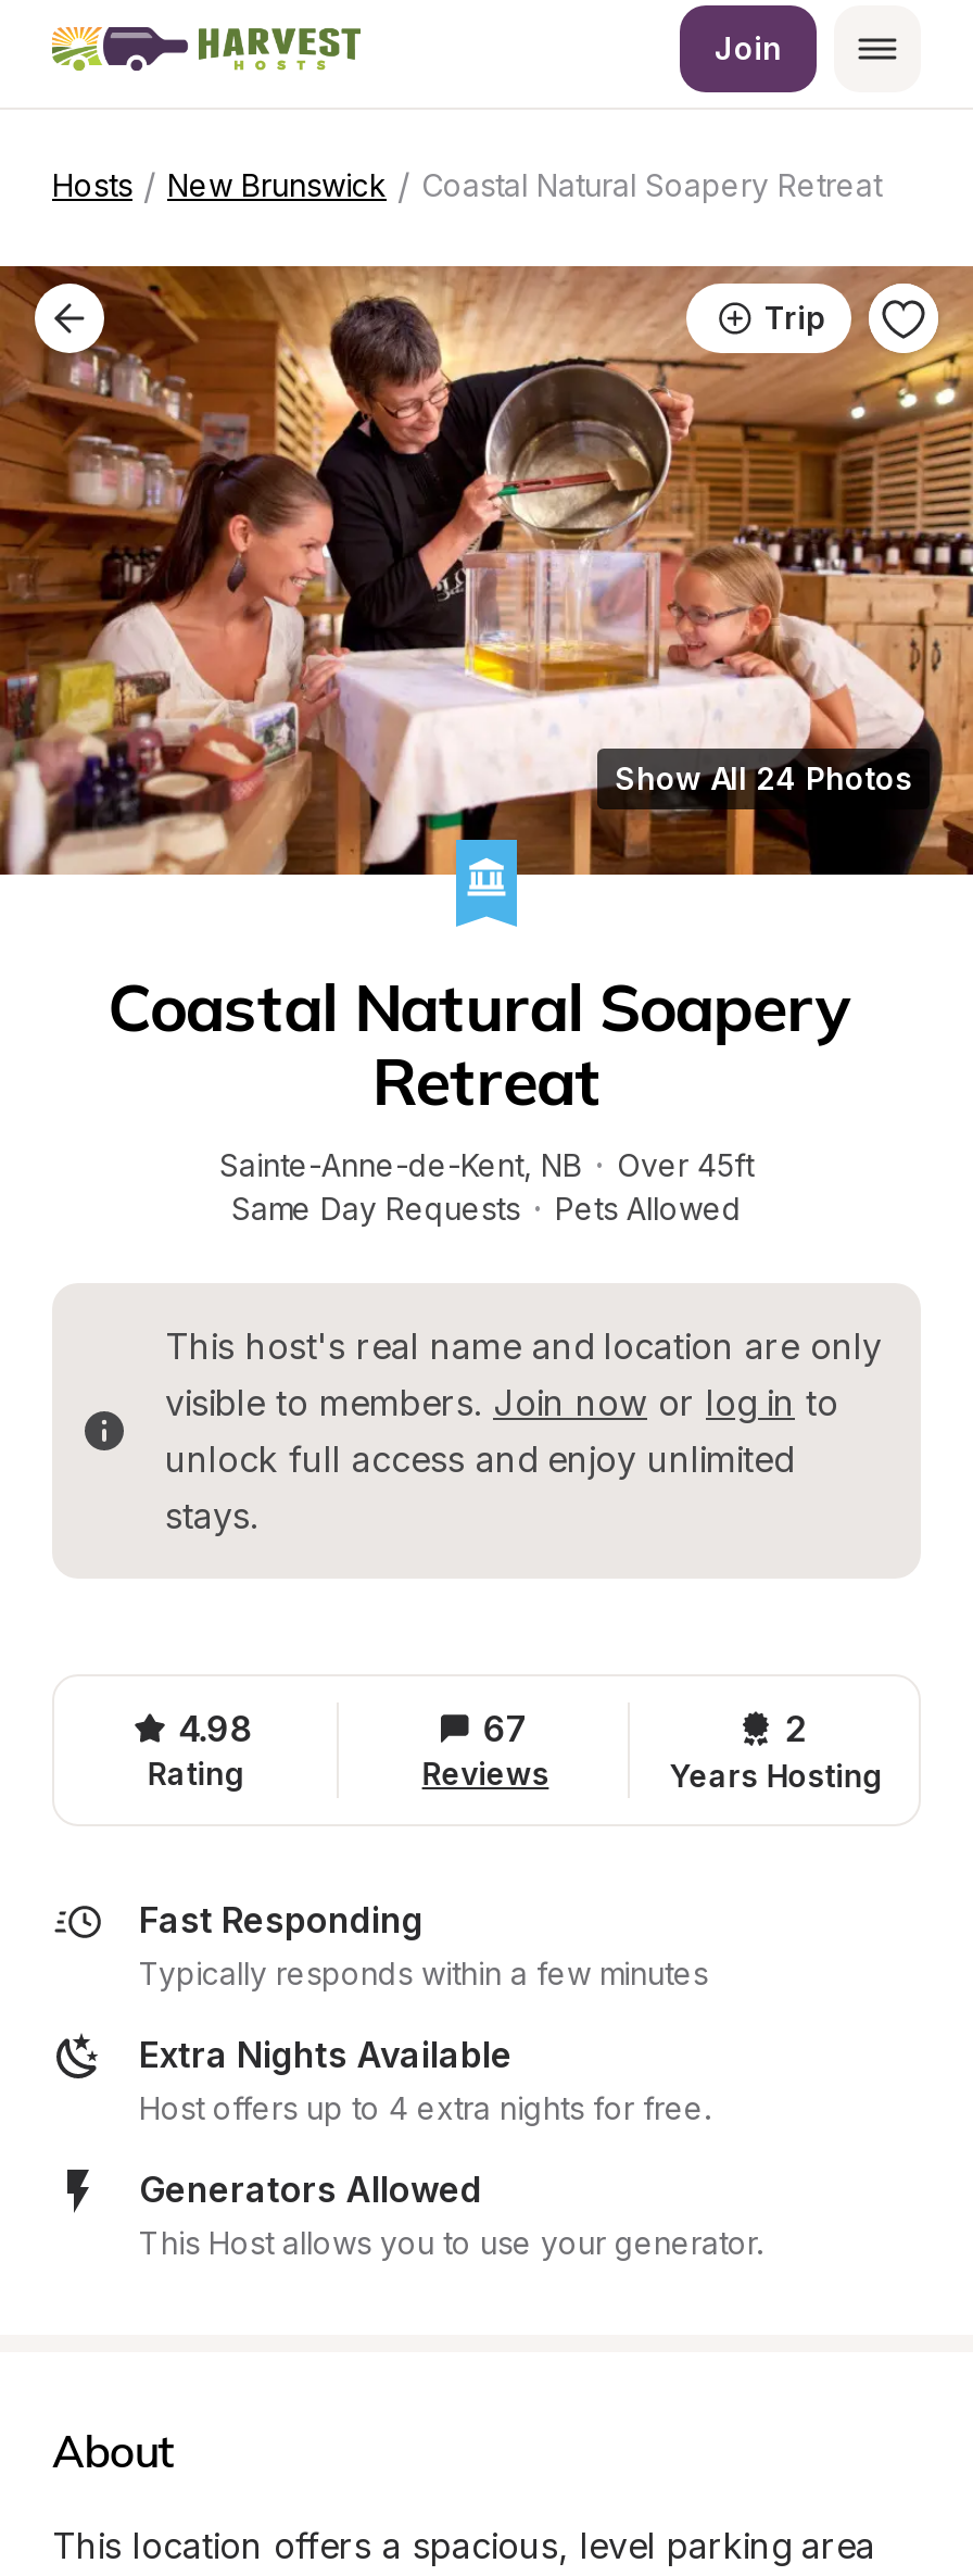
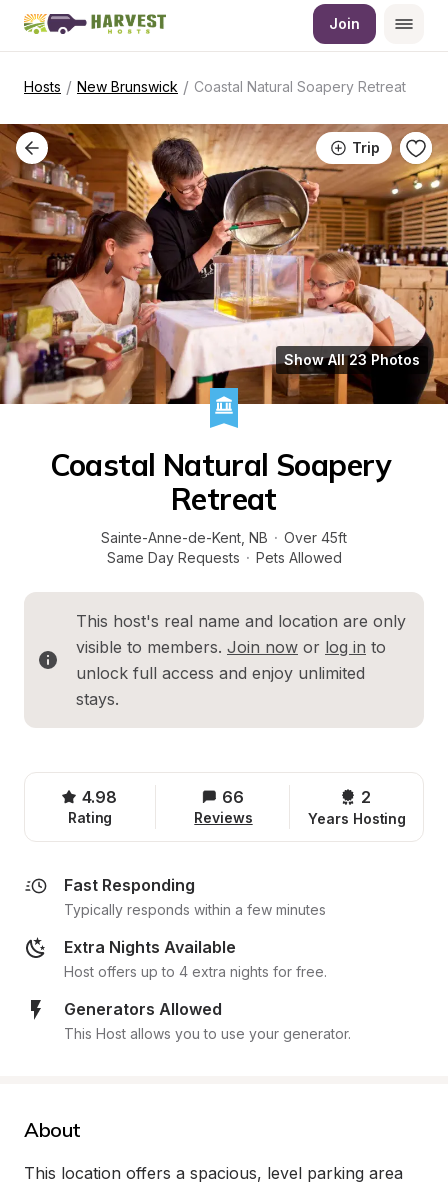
- Show All 24 Photos
+ Show All 23 Photos

- 67
+ 66
